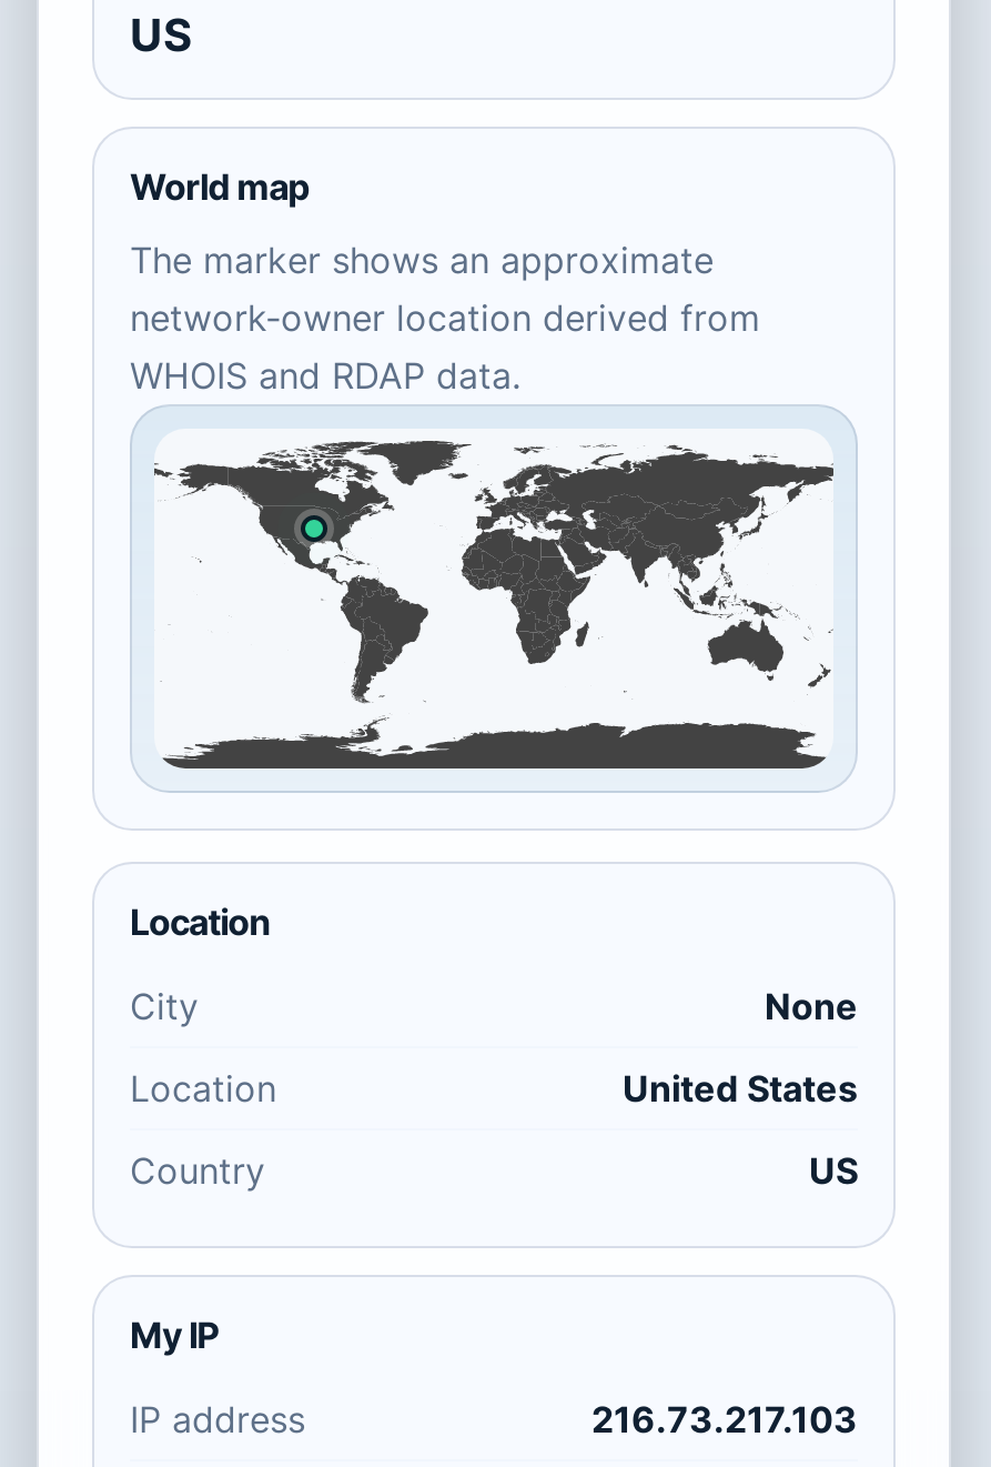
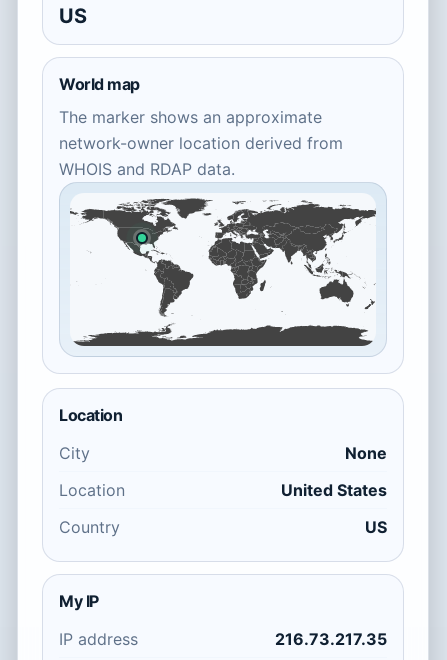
- 216.73.217.103
+ 216.73.217.35
